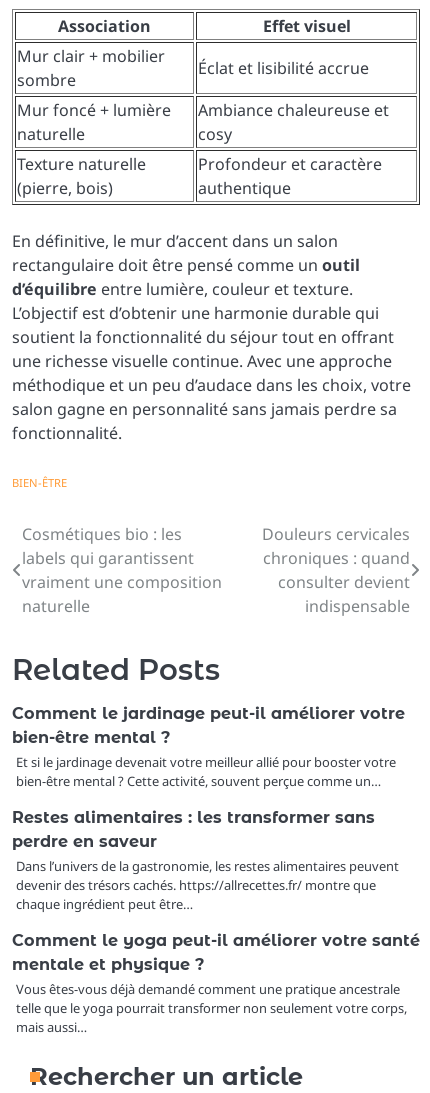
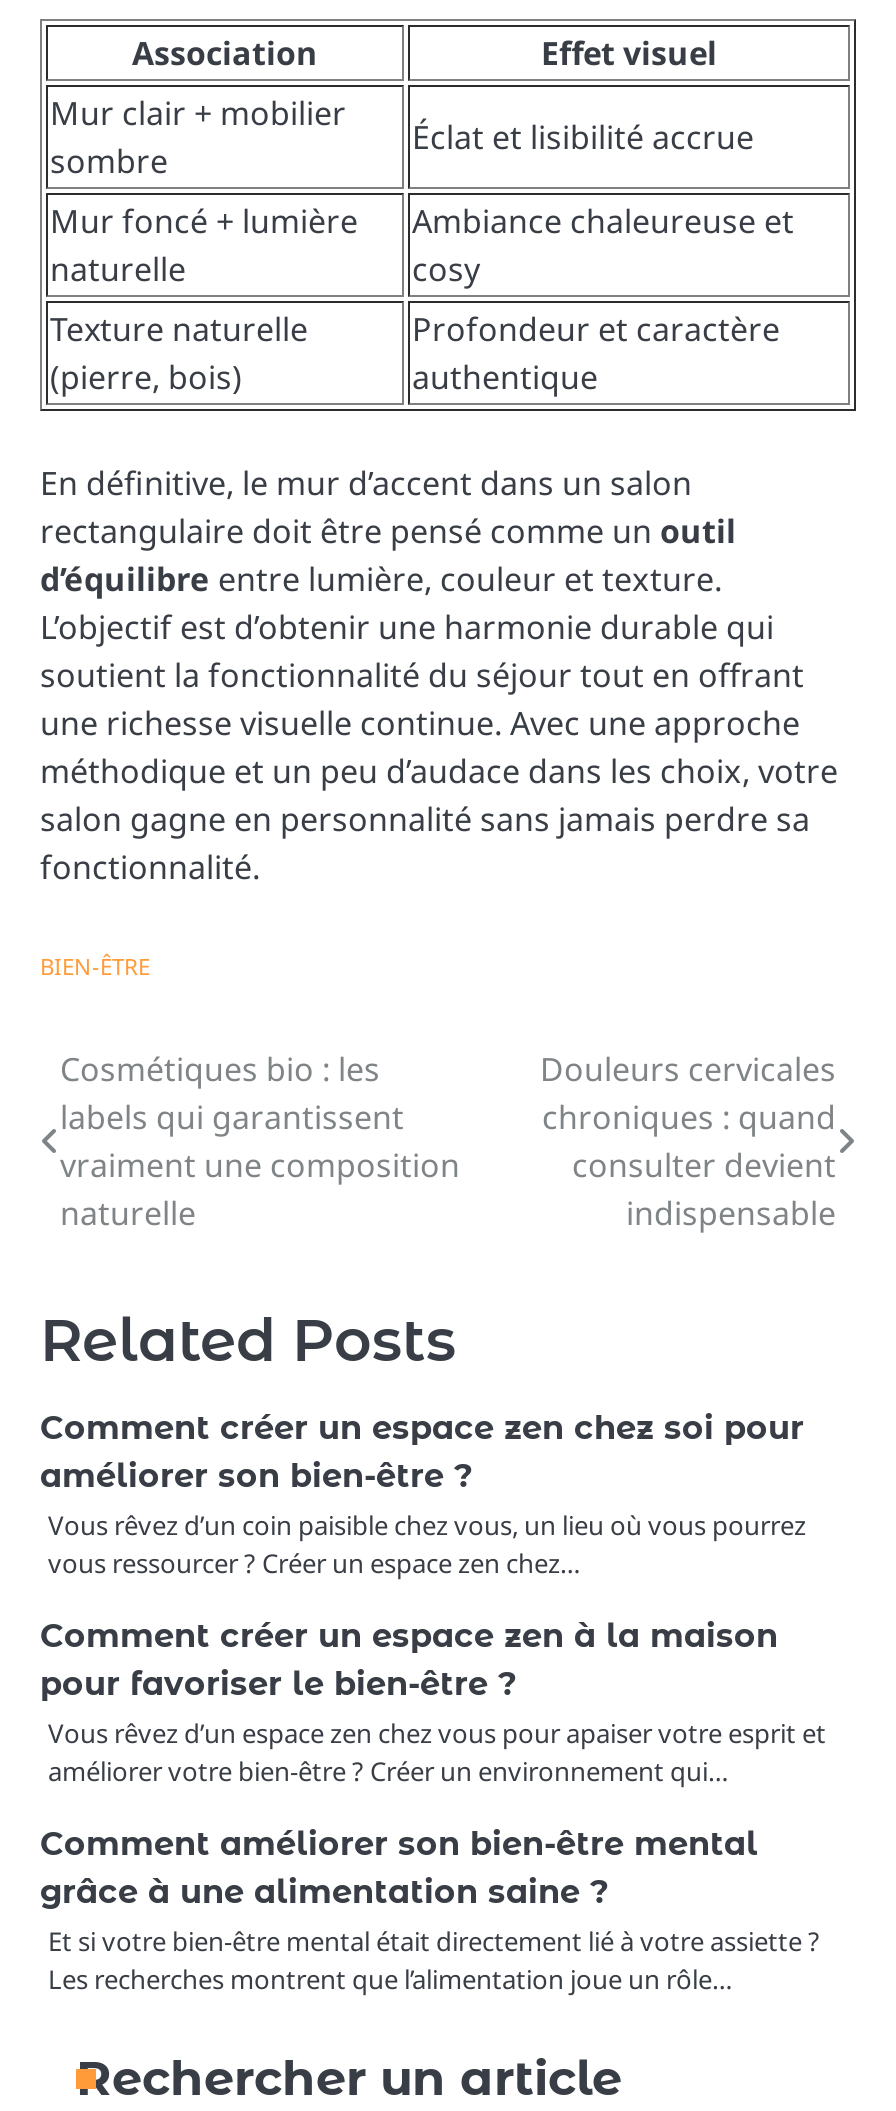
- Comment le jardinage peut-il améliorer votre
- bien-être mental ?
- Et si le jardinage devenait votre meilleur allié pour booster votre
- bien-être mental ? Cette activité, souvent perçue comme un…
+ Comment créer un espace zen chez soi pour
+ améliorer son bien-être ?
+ Vous rêvez d’un coin paisible chez vous, un lieu où vous pourrez
+ vous ressourcer ? Créer un espace zen chez…

- Restes alimentaires : les transformer sans
- perdre en saveur
- Dans l’univers de la gastronomie, les restes alimentaires peuvent
- devenir des trésors cachés. https://allrecettes.fr/ montre que
- chaque ingrédient peut être…
+ Comment créer un espace zen à la maison
+ pour favoriser le bien-être ?
+ Vous rêvez d’un espace zen chez vous pour apaiser votre esprit et
+ améliorer votre bien-être ? Créer un environnement qui…

- Comment le yoga peut-il améliorer votre santé
- mentale et physique ?
- Vous êtes-vous déjà demandé comment une pratique ancestrale
- telle que le yoga pourrait transformer non seulement votre corps,
- mais aussi…
+ Comment améliorer son bien-être mental
+ grâce à une alimentation saine ?
+ Et si votre bien-être mental était directement lié à votre assiette ?
+ Les recherches montrent que l’alimentation joue un rôle…
